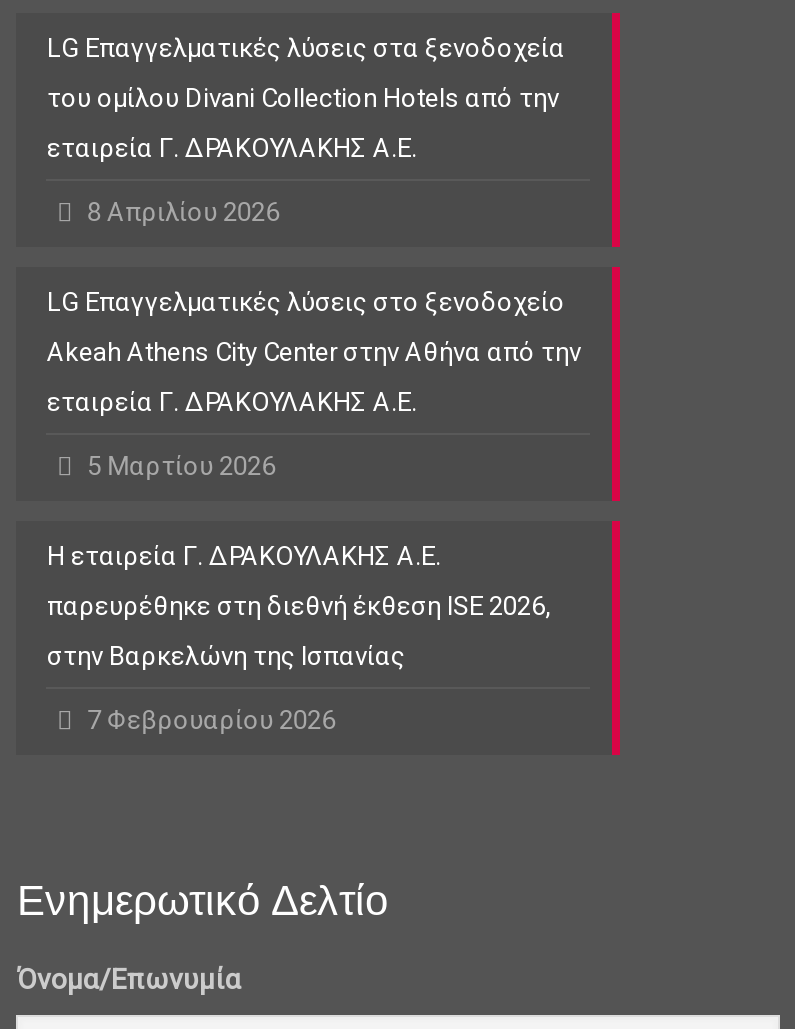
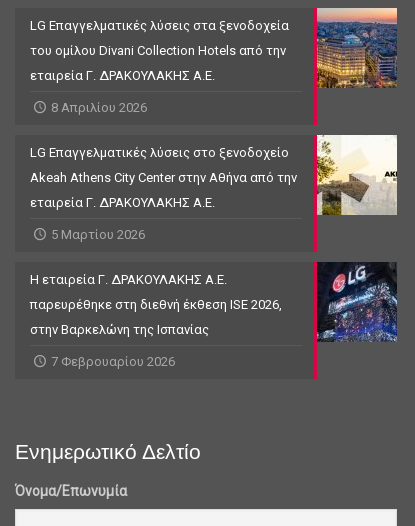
+ [image]

+ [image]

+ [image]
